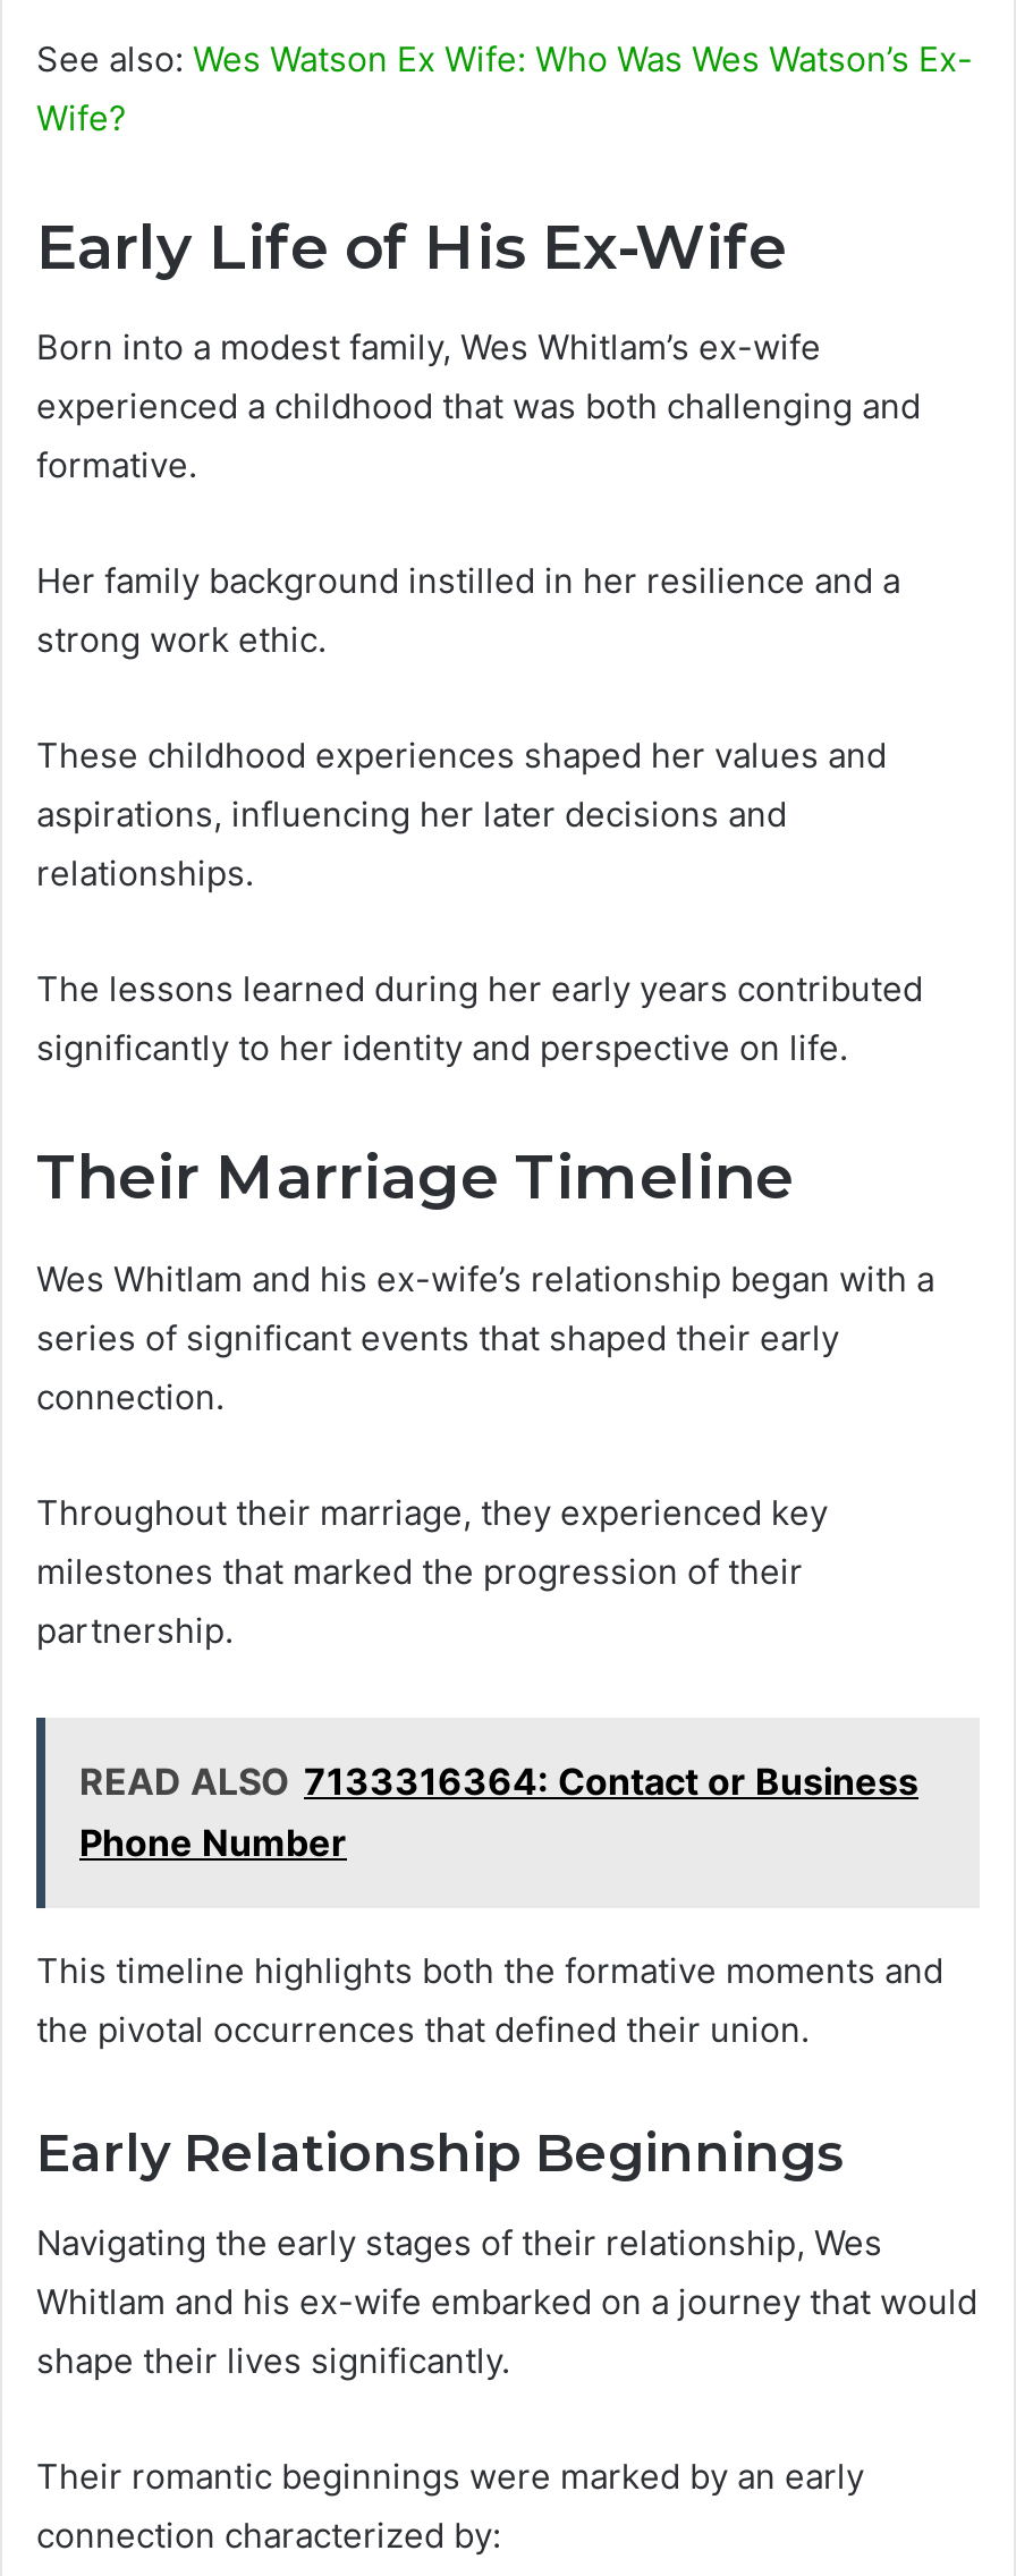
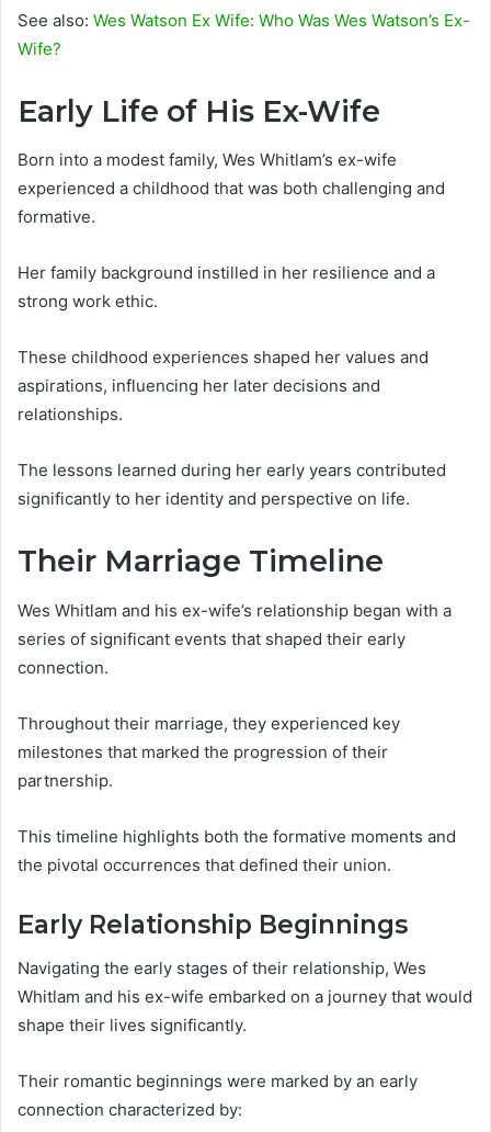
- [image]
- READ ALSO 7133316364: Contact or Business
- Phone Number
